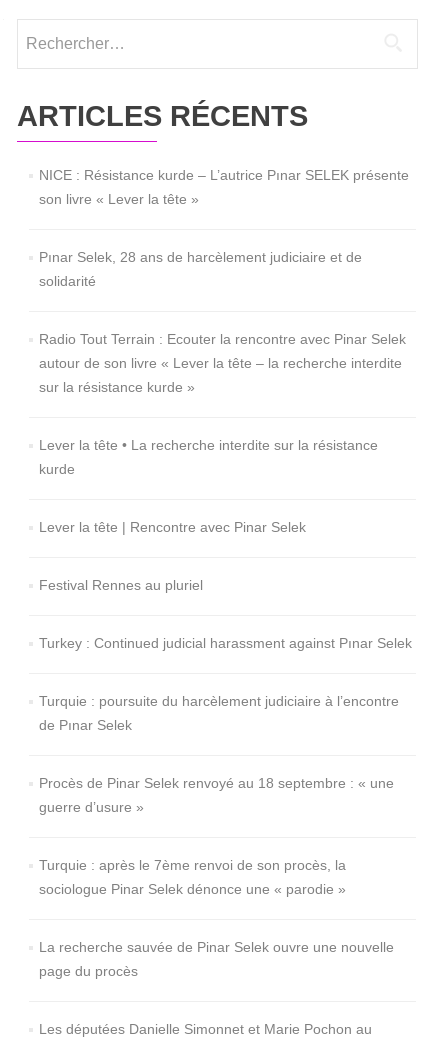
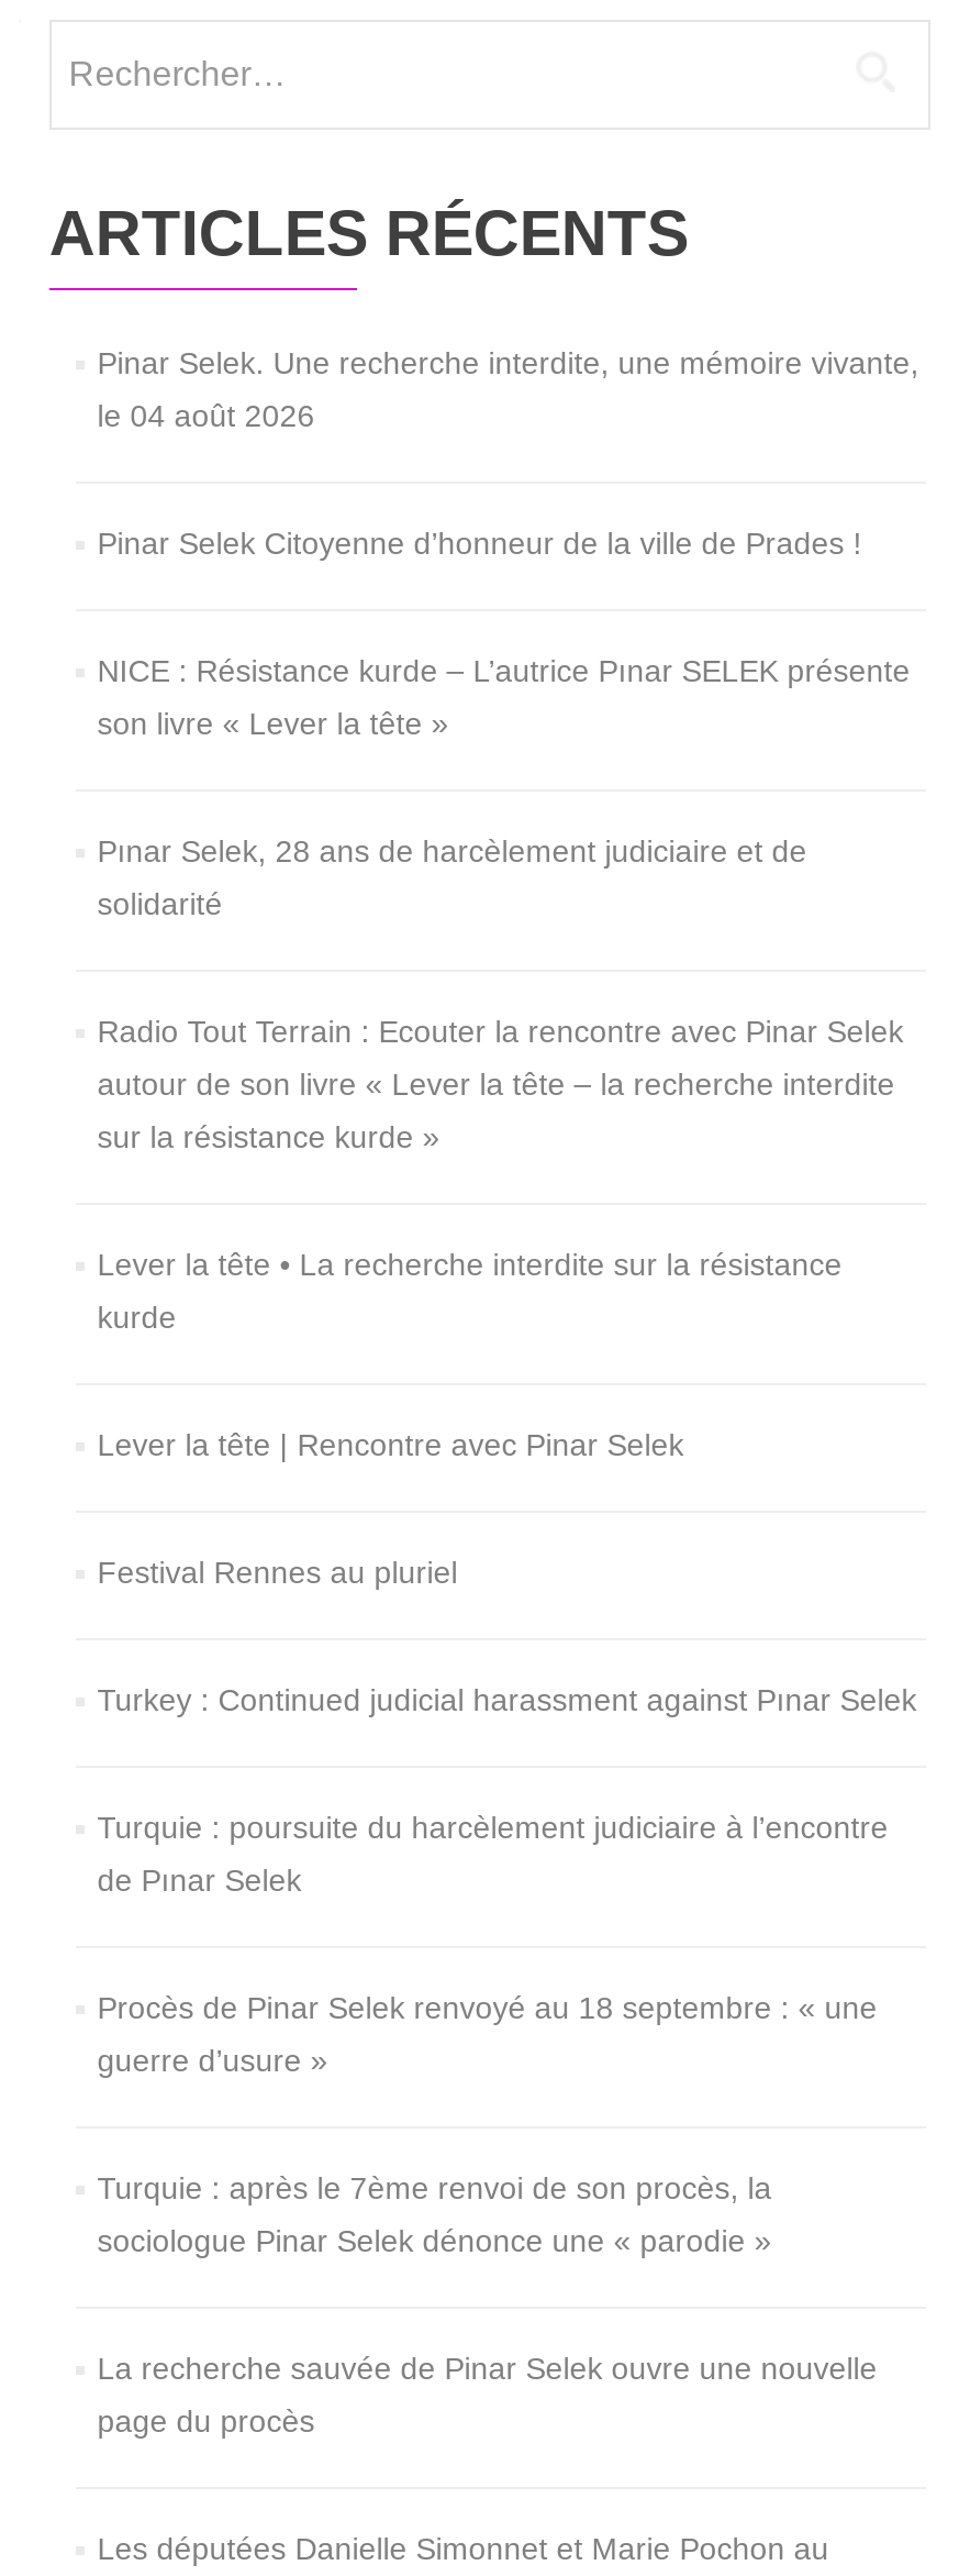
+ Pinar Selek. Une recherche interdite, une mémoire vivante,
+ le 04 août 2026

+ Pinar Selek Citoyenne d’honneur de la ville de Prades !
